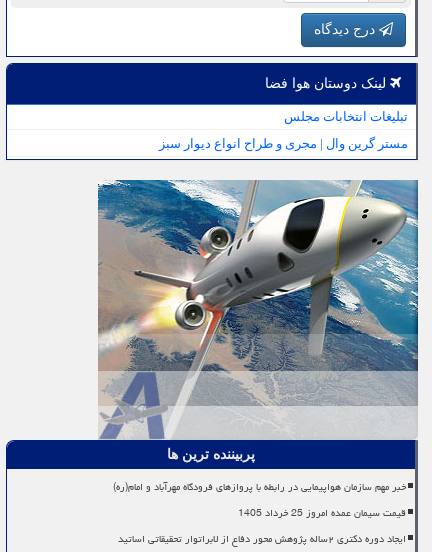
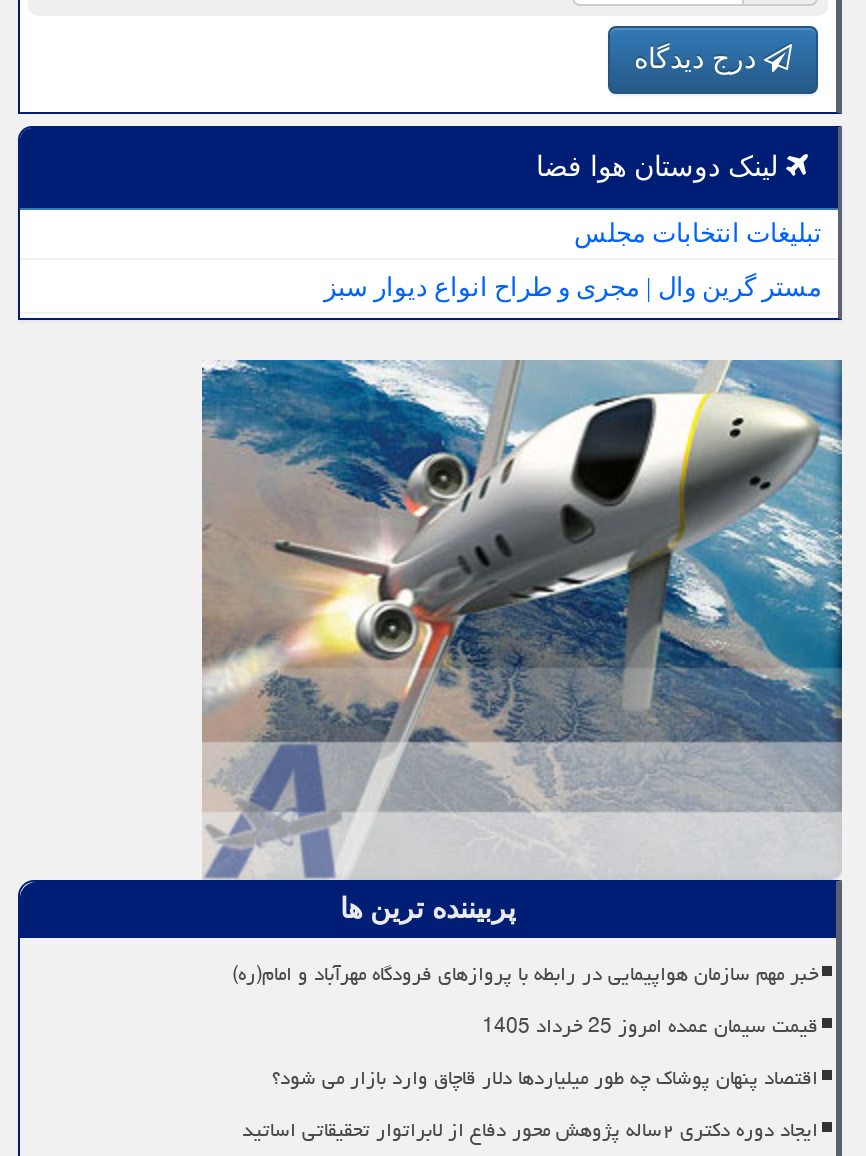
+ اقتصاد پنهان پوشاک چه طور میلیاردها دلار قاچاق وارد بازار می شود؟
